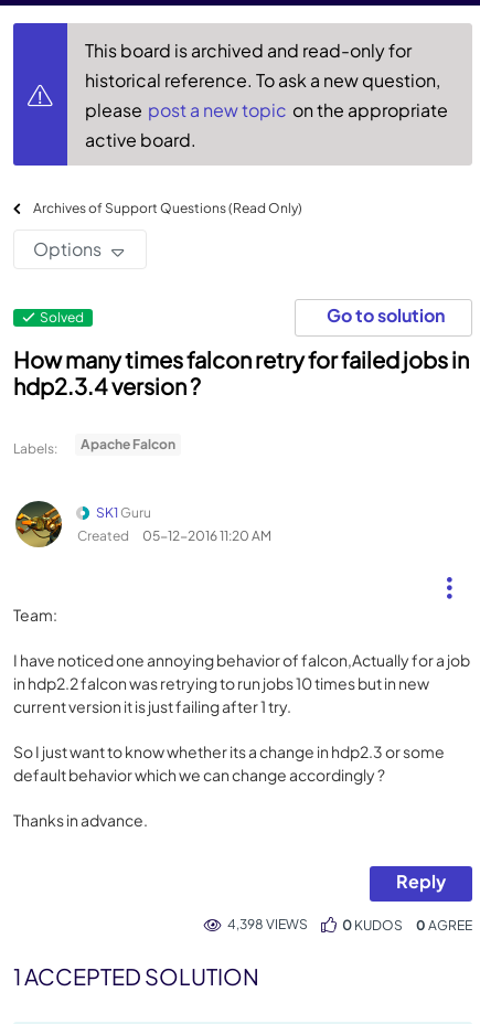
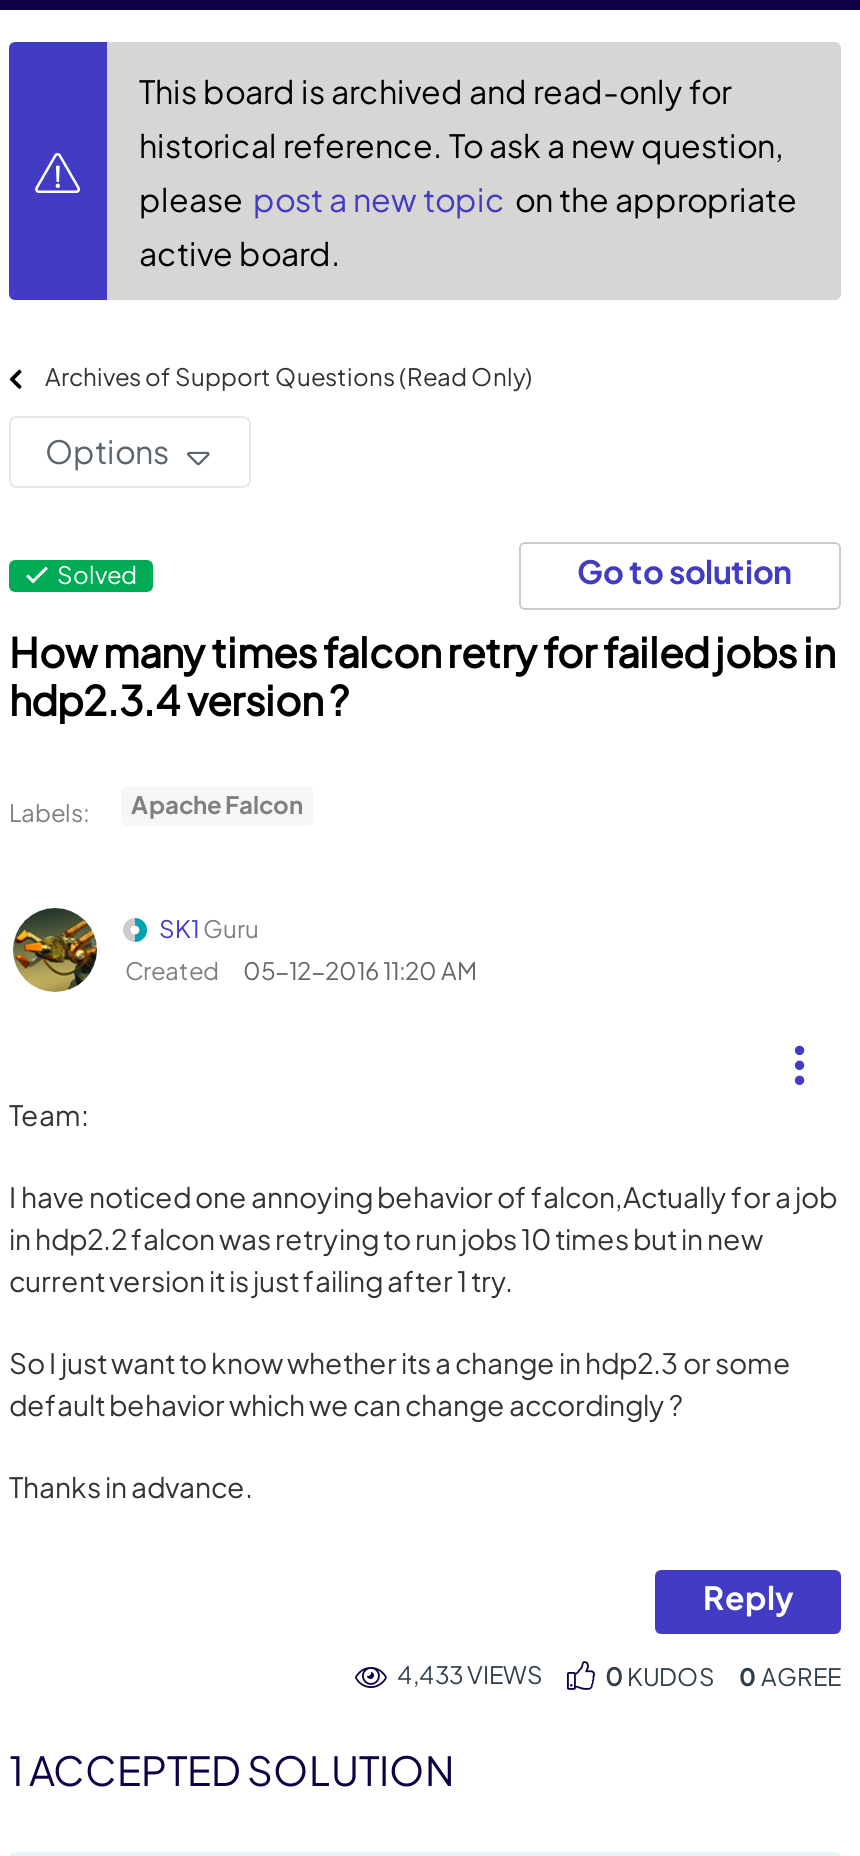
- 4,398 VIEWS
+ 4,433 VIEWS
